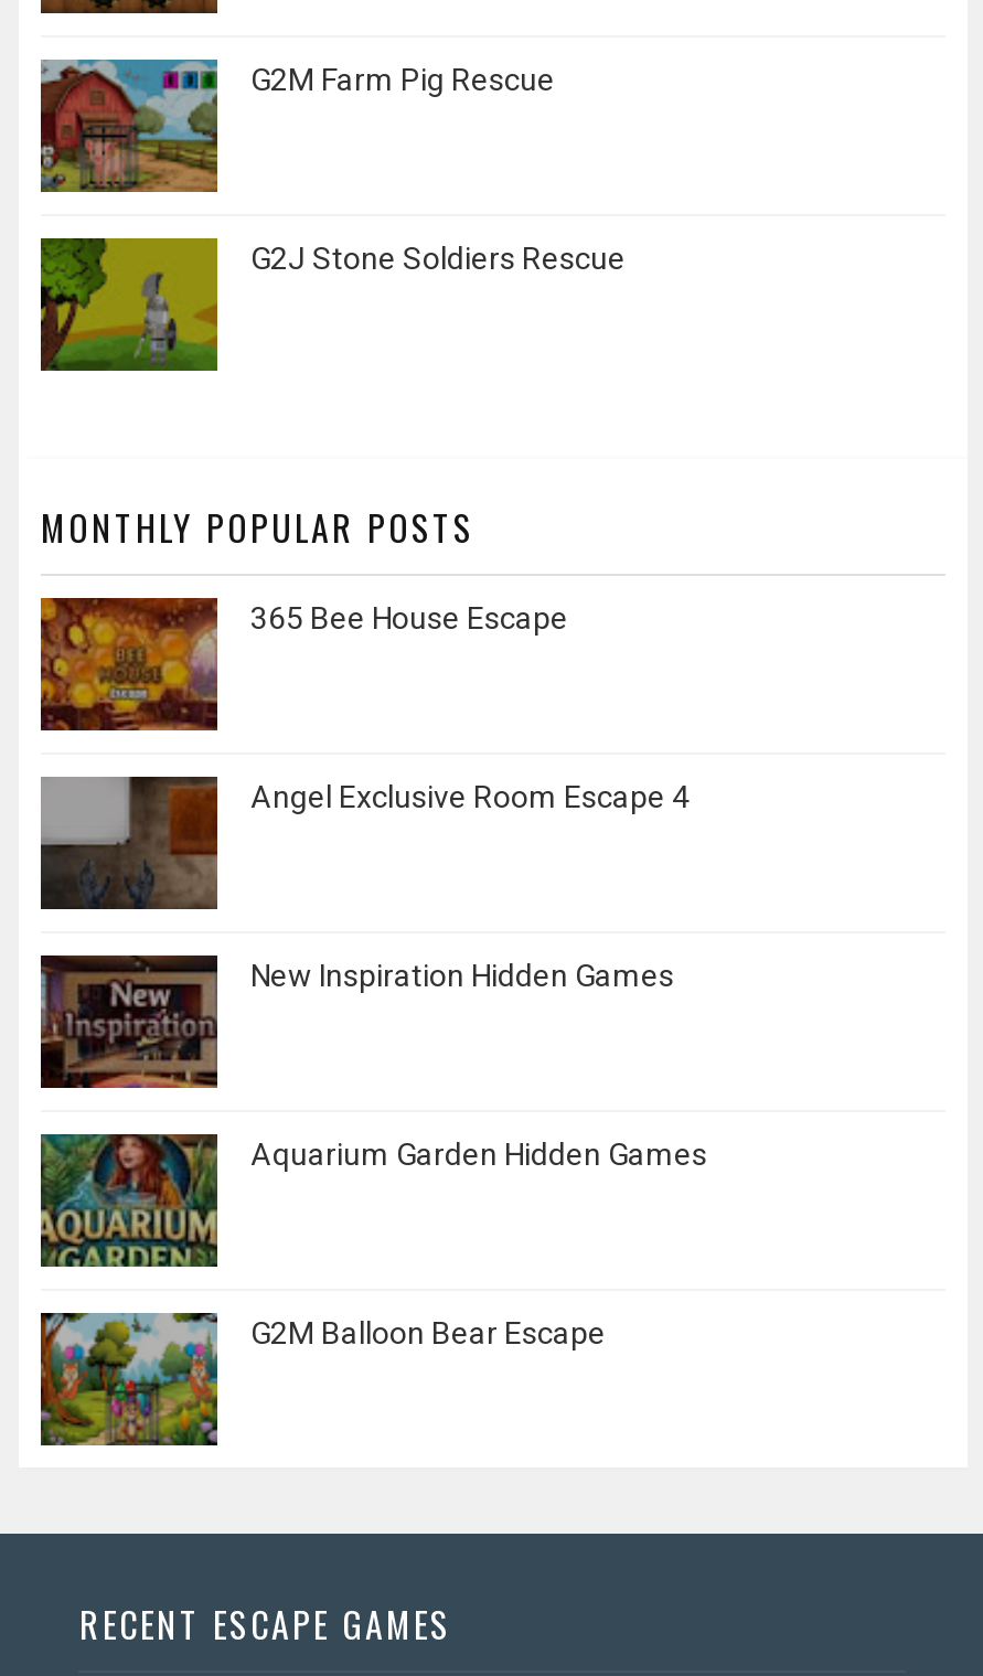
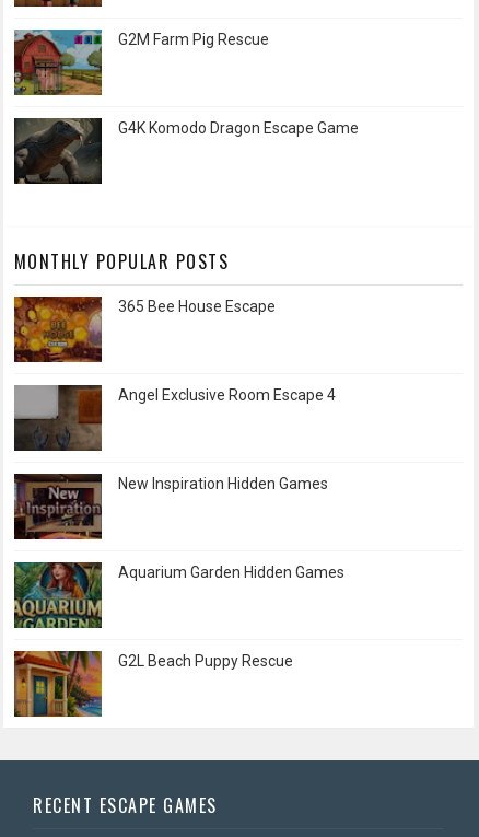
- [image]
- G2J Stone Soldiers Rescue
+ [image]
+ G4K Komodo Dragon Escape Game

- [image]
- G2M Balloon Bear Escape
+ [image]
+ G2L Beach Puppy Rescue
